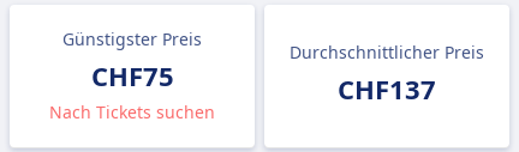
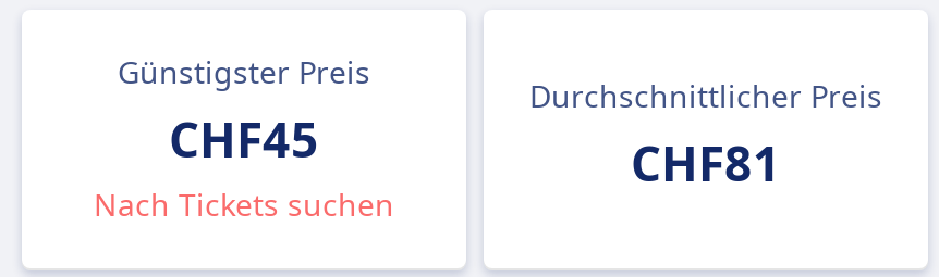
- CHF75
+ CHF45

- CHF137
+ CHF81
